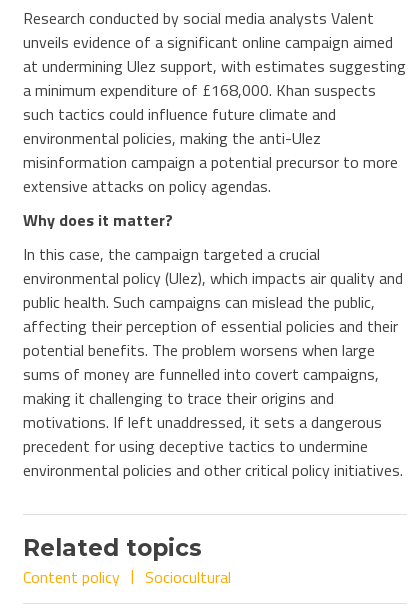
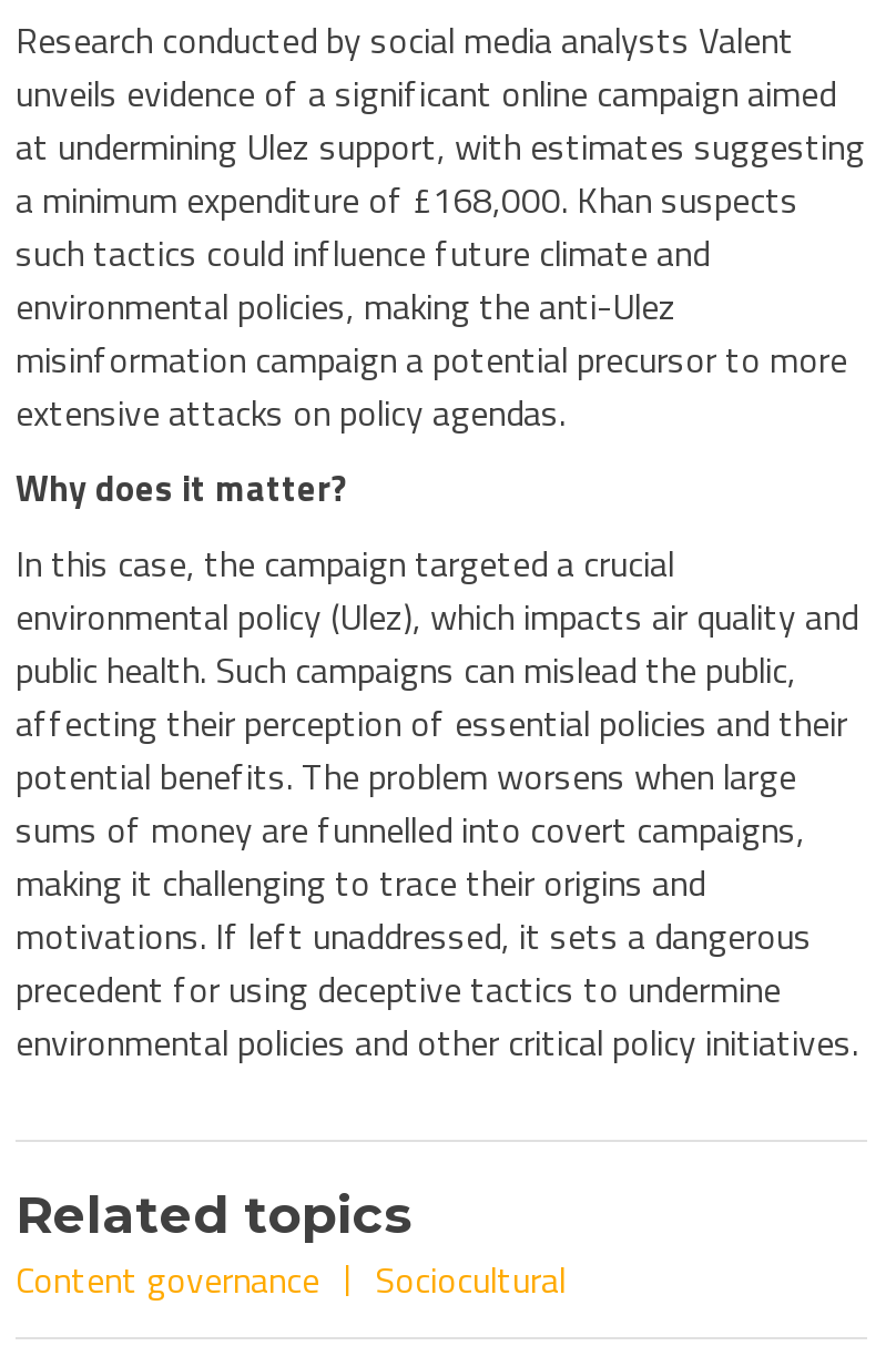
- Content policy
+ Content governance
